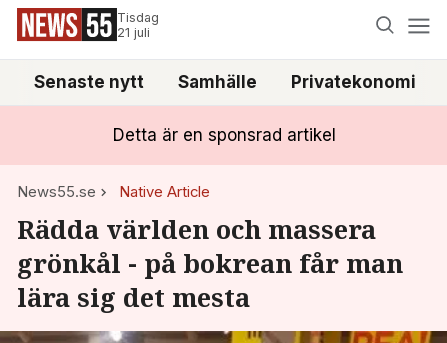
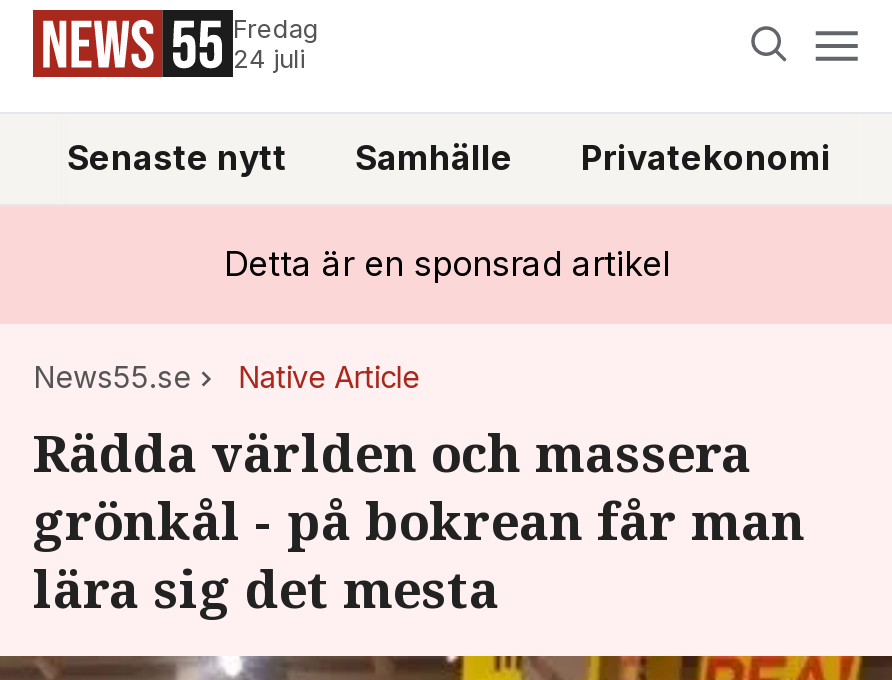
- Tisdag
- 21 juli
+ Fredag
+ 24 juli
